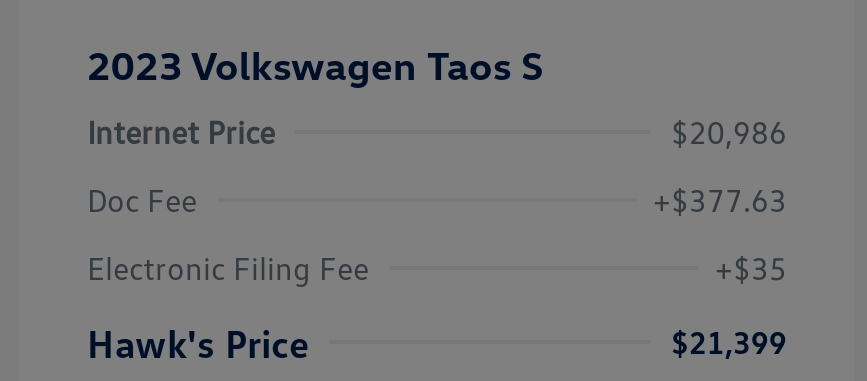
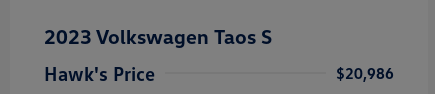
- Internet Price
- $20,986
- Doc Fee
- +$377.63
- Electronic Filing Fee
- +$35

- $21,399
+ $20,986
